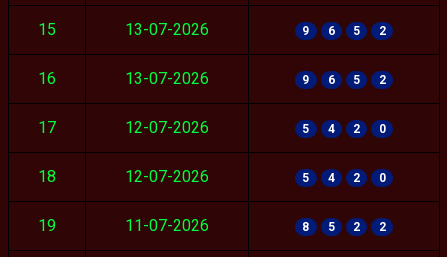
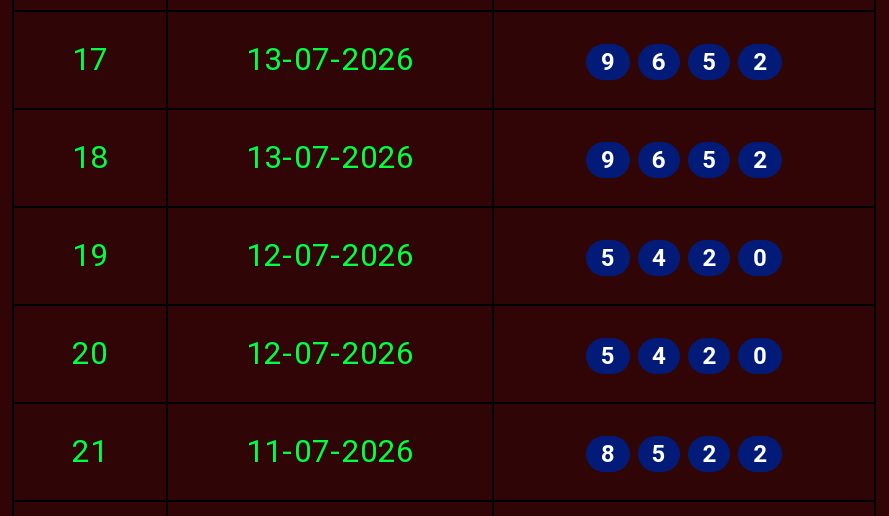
- 15
+ 17

- 16
+ 18

- 17
+ 19

- 18
+ 20

- 19
+ 21
